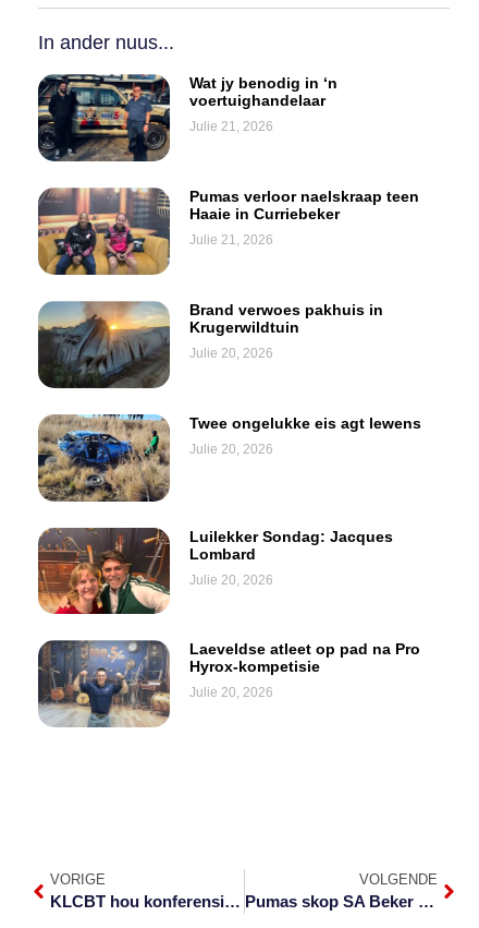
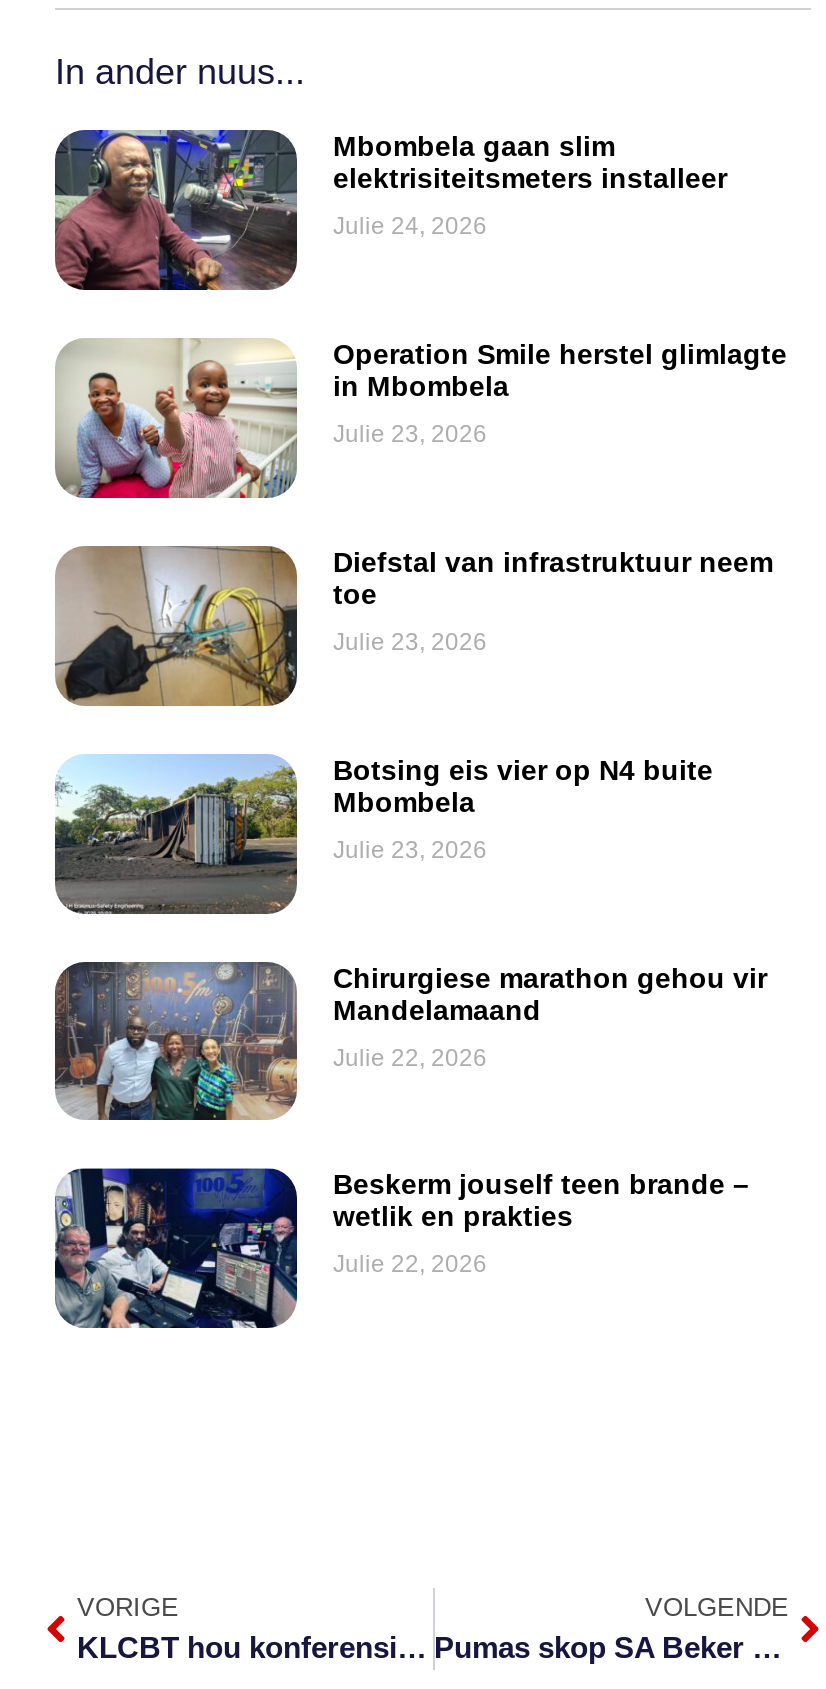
- [image]
- Wat jy benodig in ‘n
- voertuighandelaar
+ [image]
+ Mbombela gaan slim
+ elektrisiteitsmeters installeer

- Julie 21, 2026
+ Julie 24, 2026

- [image]
- Pumas verloor naelskraap teen
- Haaie in Curriebeker
+ [image]
+ Operation Smile herstel glimlagte
+ in Mbombela

- Julie 21, 2026
+ Julie 23, 2026

- [image]
- Brand verwoes pakhuis in
- Krugerwildtuin
+ [image]
+ Diefstal van infrastruktuur neem
+ toe

- Julie 20, 2026
+ Julie 23, 2026

- [image]
- Twee ongelukke eis agt lewens
+ [image]
+ Botsing eis vier op N4 buite
+ Mbombela

- Julie 20, 2026
+ Julie 23, 2026

- [image]
- Luilekker Sondag: Jacques
- Lombard
+ [image]
+ Chirurgiese marathon gehou vir
+ Mandelamaand

- Julie 20, 2026
+ Julie 22, 2026

- [image]
- Laeveldse atleet op pad na Pro
- Hyrox-kompetisie
+ [image]
+ Beskerm jouself teen brande –
+ wetlik en prakties

- Julie 20, 2026
+ Julie 22, 2026
